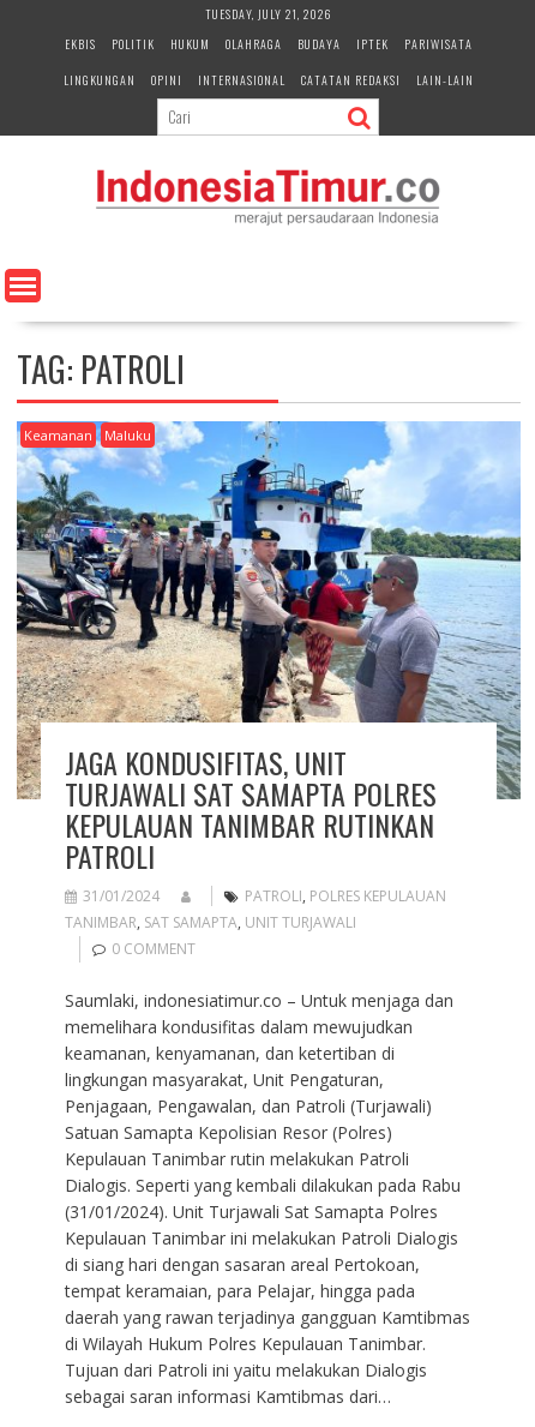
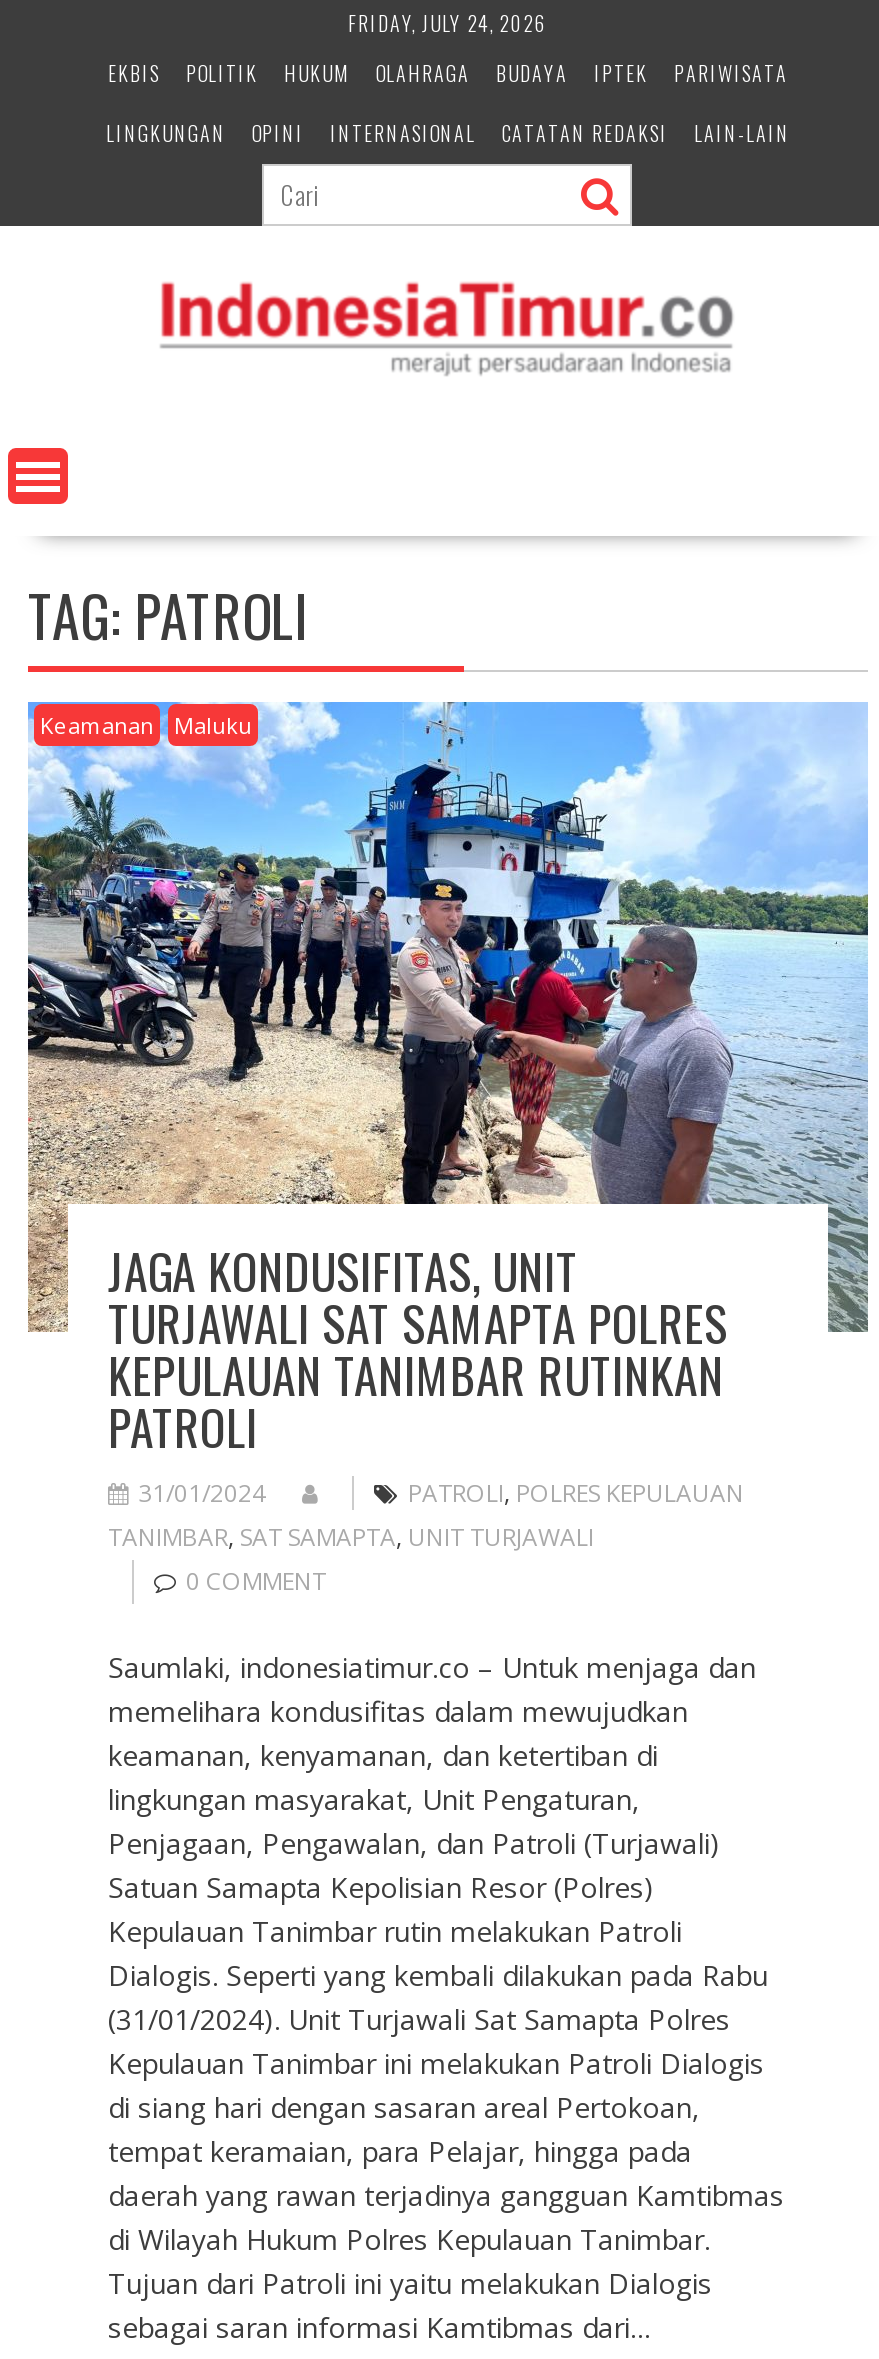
- TUESDAY, JULY 21, 2026
+ FRIDAY, JULY 24, 2026
